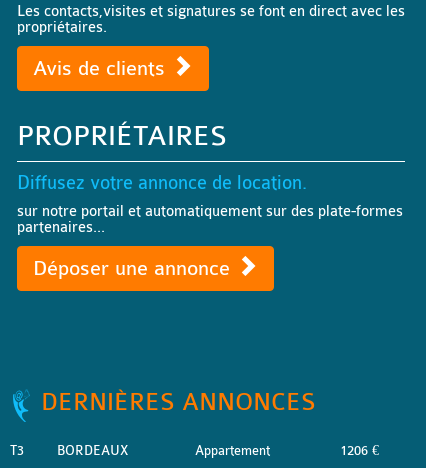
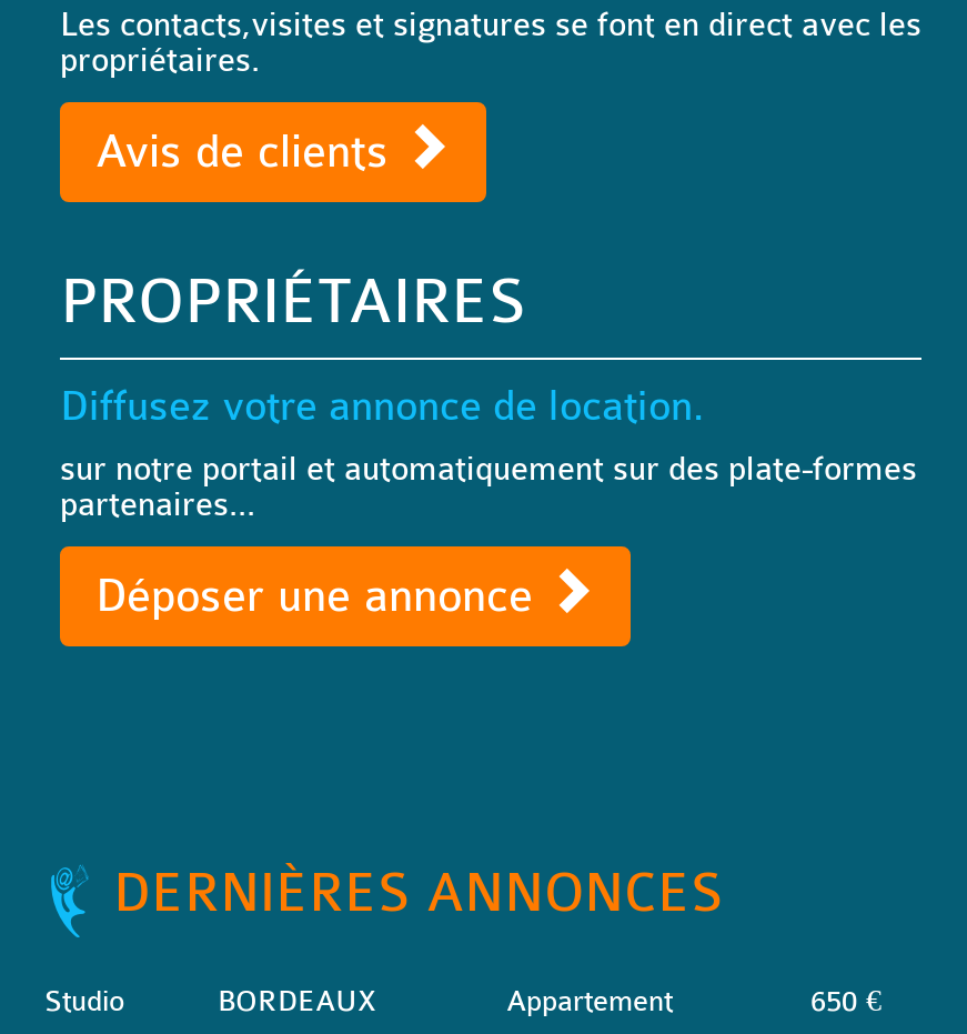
- T3
+ Studio

- 1206 €
+ 650 €
